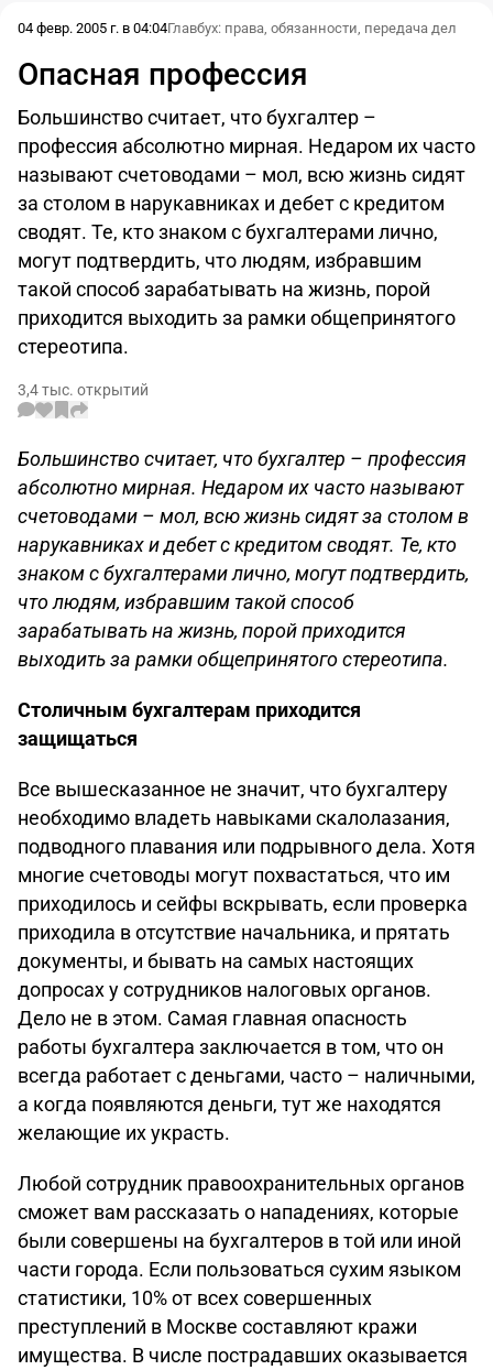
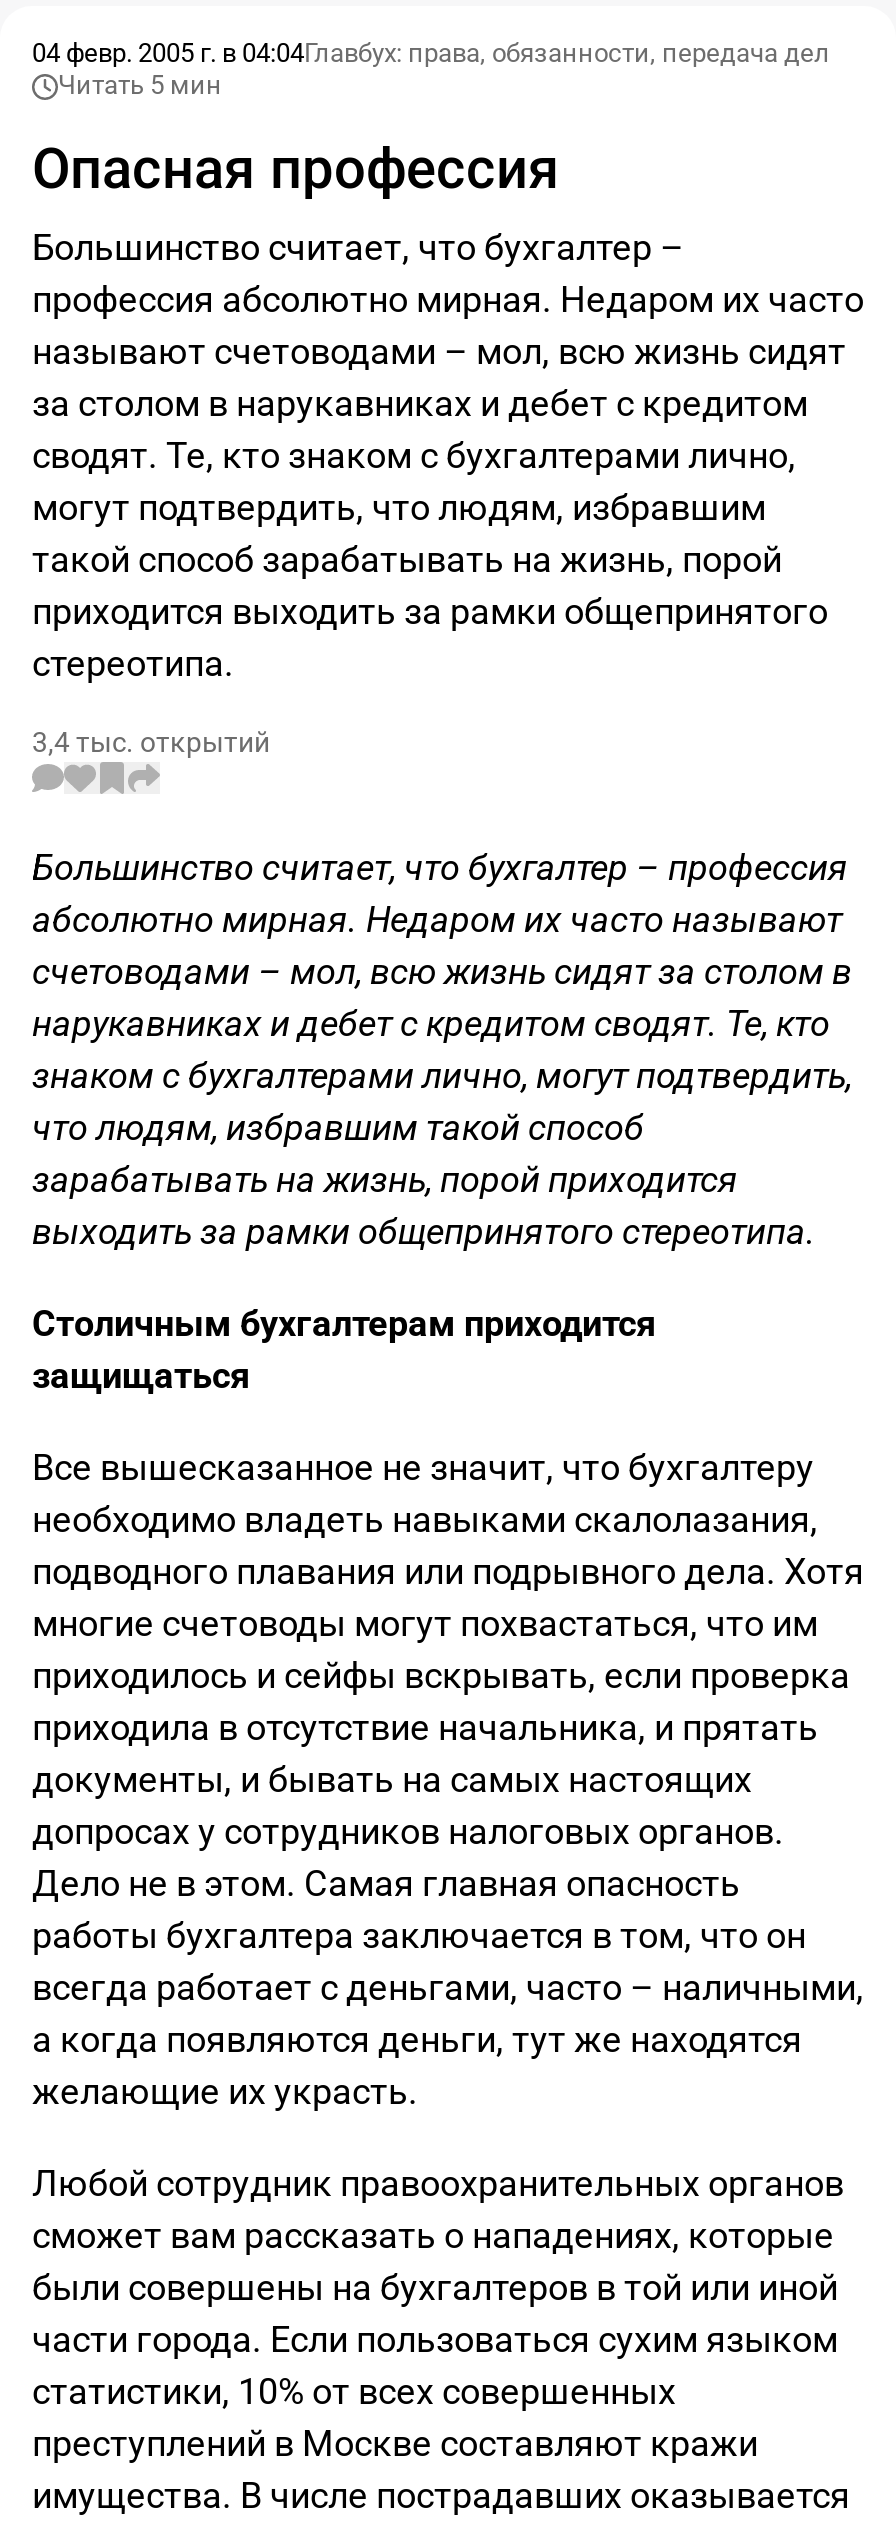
+ Читать 5 мин
